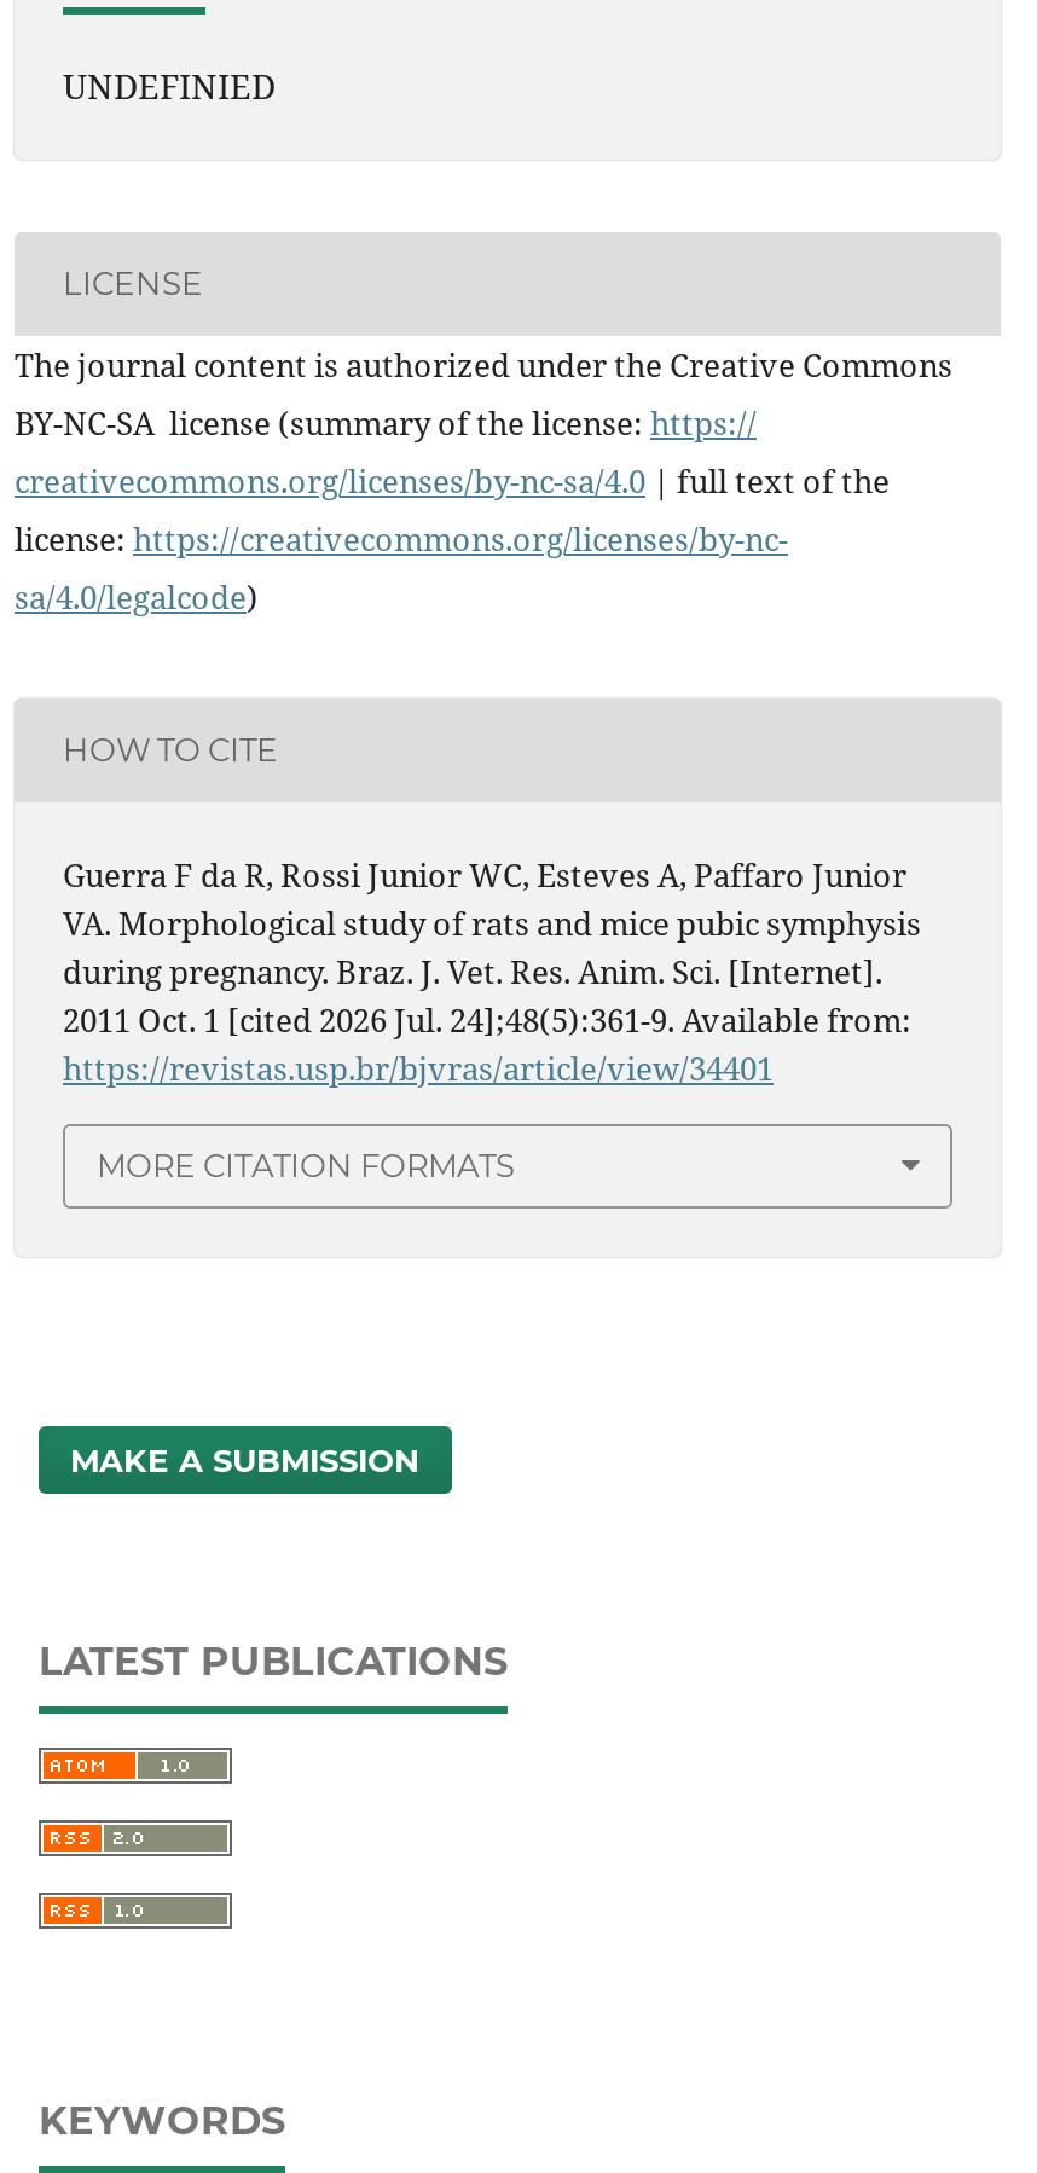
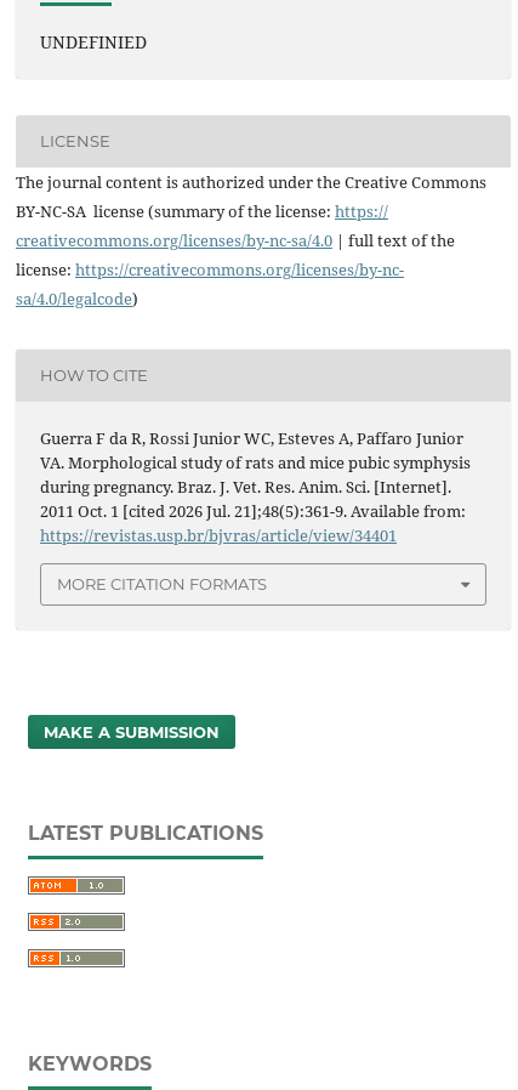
- 2011 Oct. 1 [cited 2026 Jul. 24];48(5):361-9. Available from:
+ 2011 Oct. 1 [cited 2026 Jul. 21];48(5):361-9. Available from:
